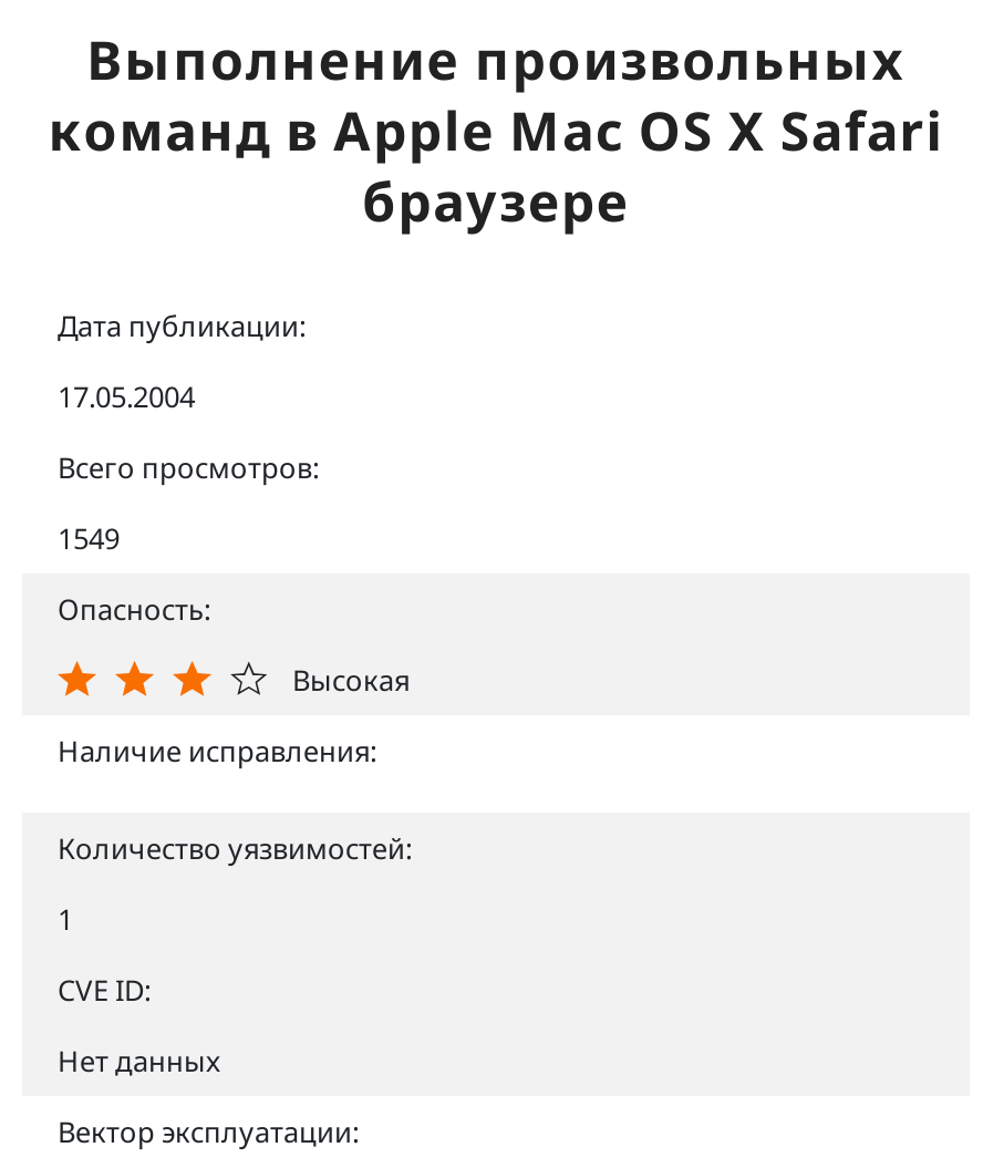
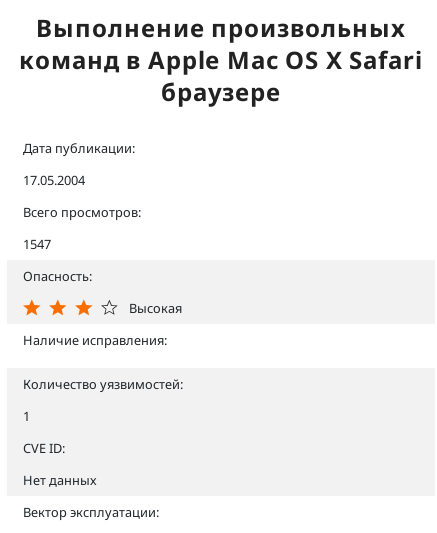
- 1549
+ 1547
